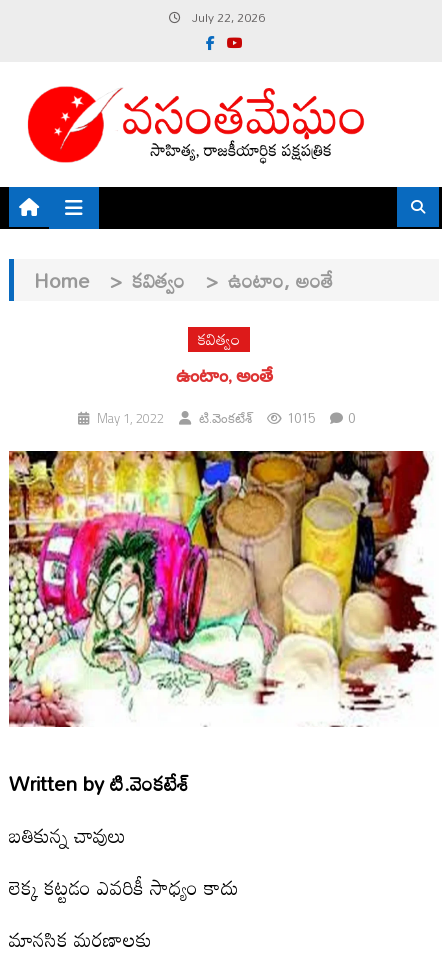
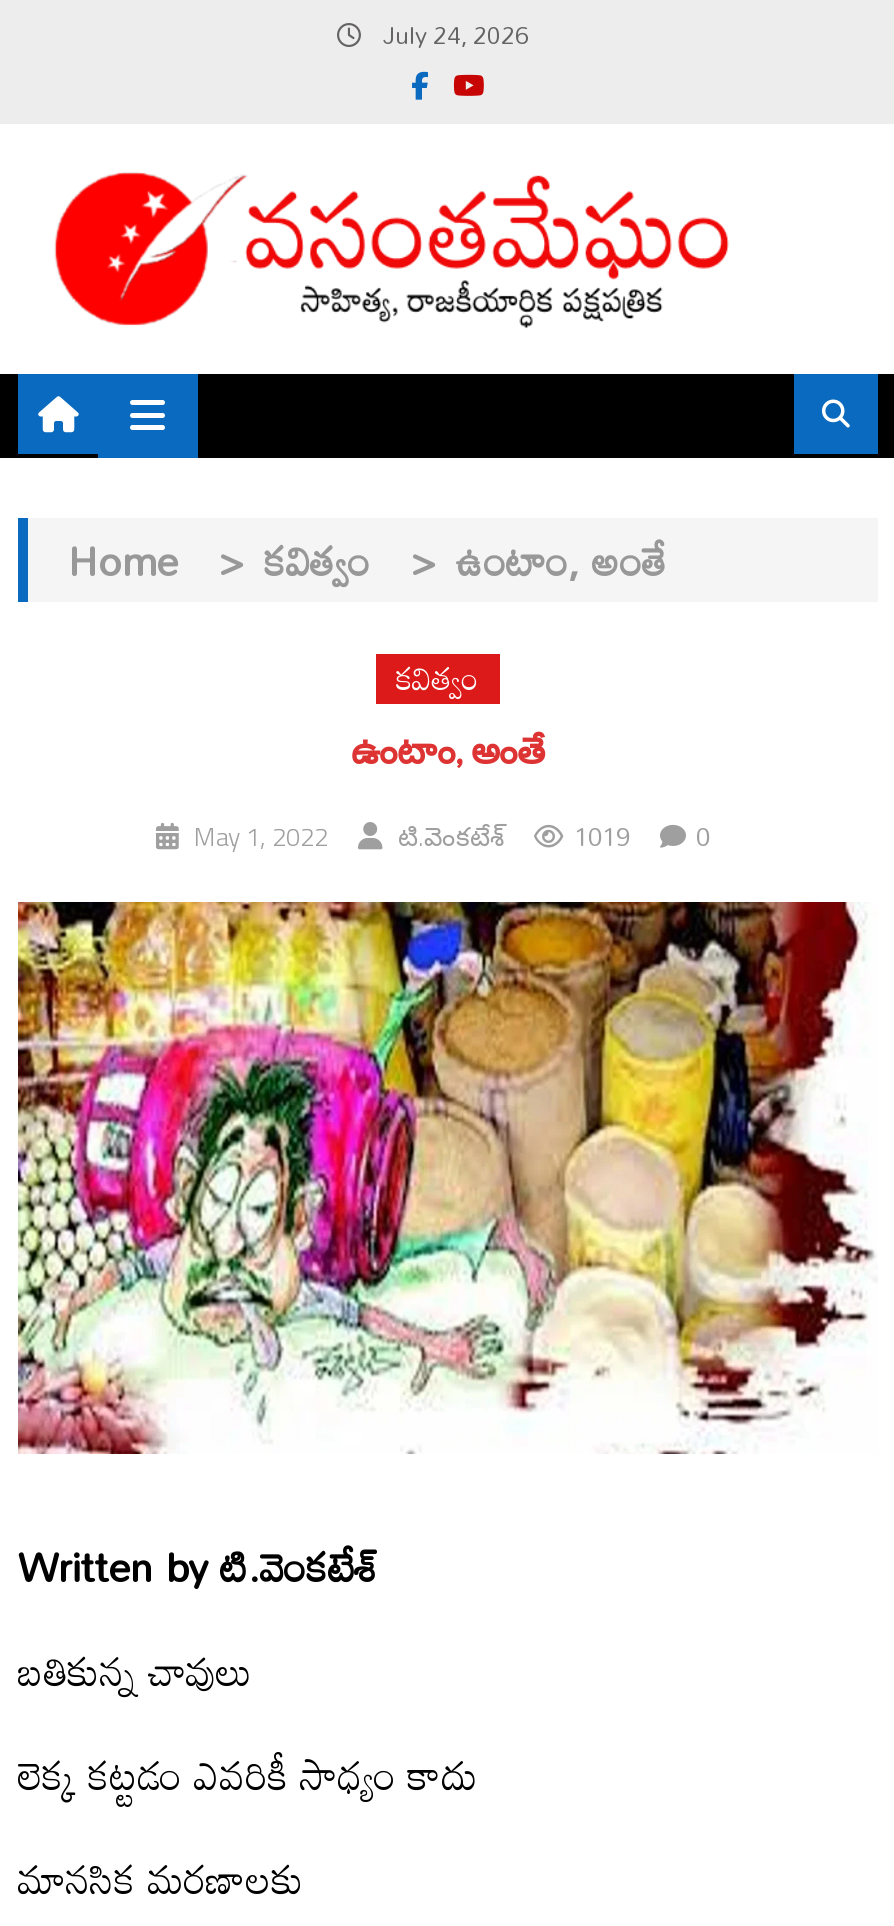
- July 22, 2026
+ July 24, 2026

- May 1, 2022 టి.వెంకటేశ్ 1015 0
+ May 1, 2022 టి.వెంకటేశ్ 1019 0
